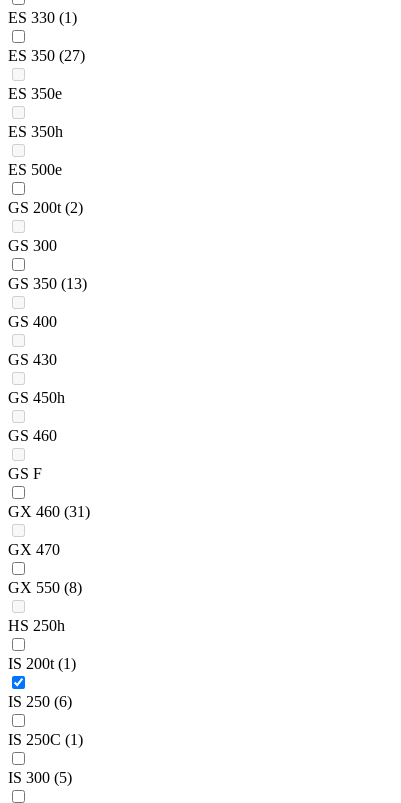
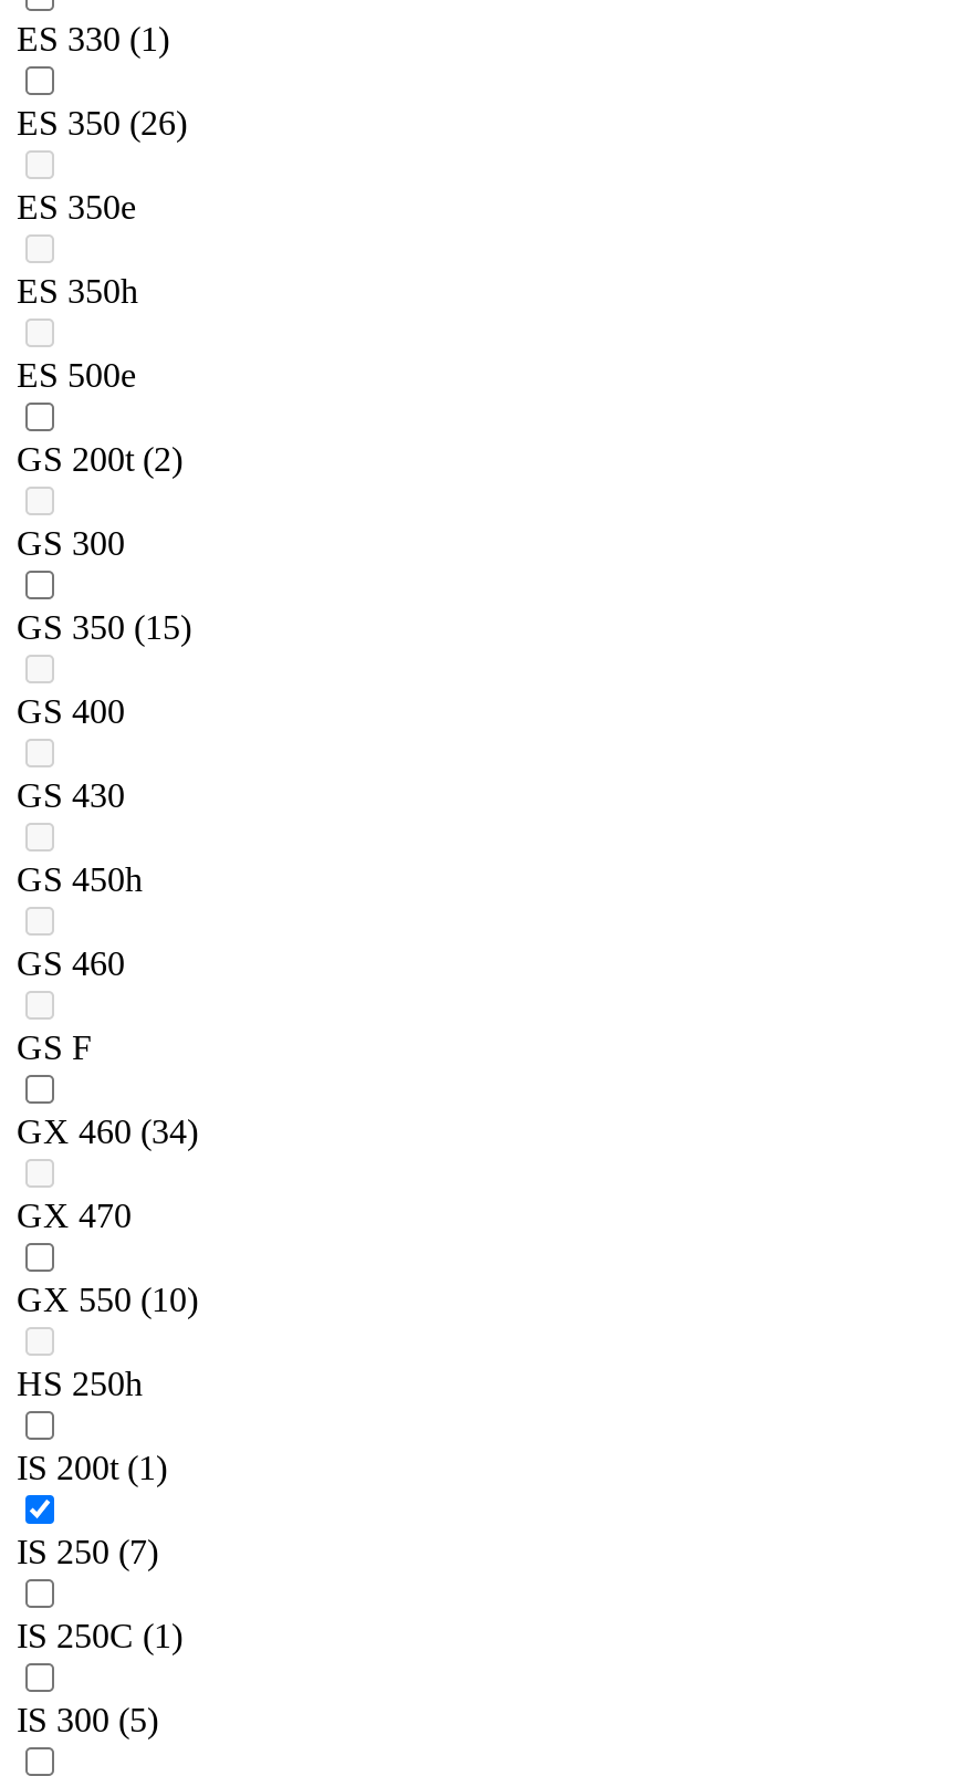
- ES 350 (27)
+ ES 350 (26)

- GS 350 (13)
+ GS 350 (15)

- GX 460 (31)
+ GX 460 (34)

- GX 550 (8)
+ GX 550 (10)

- IS 250 (6)
+ IS 250 (7)
